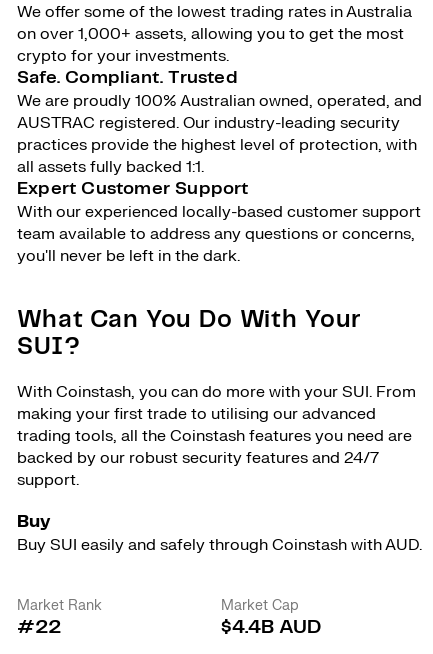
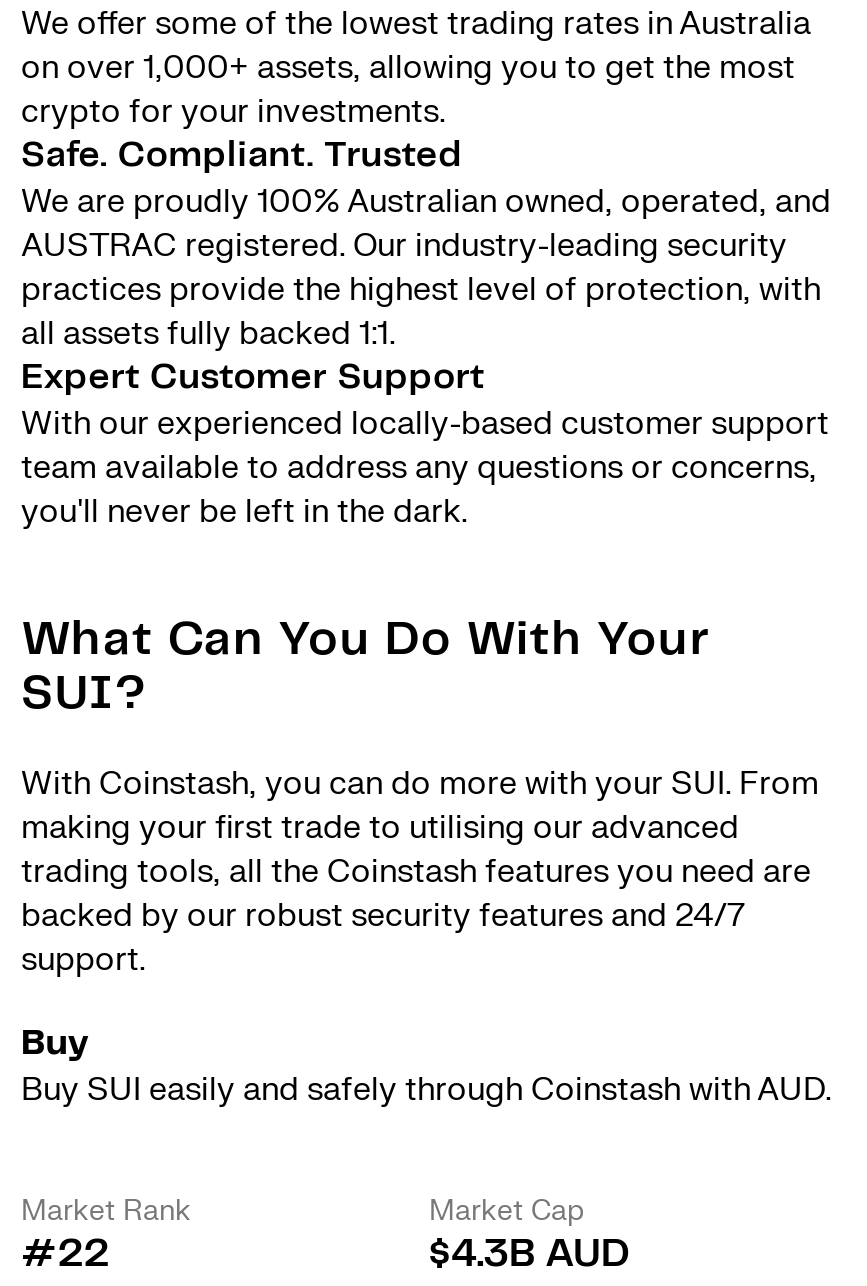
- $4.4B AUD
+ $4.3B AUD
